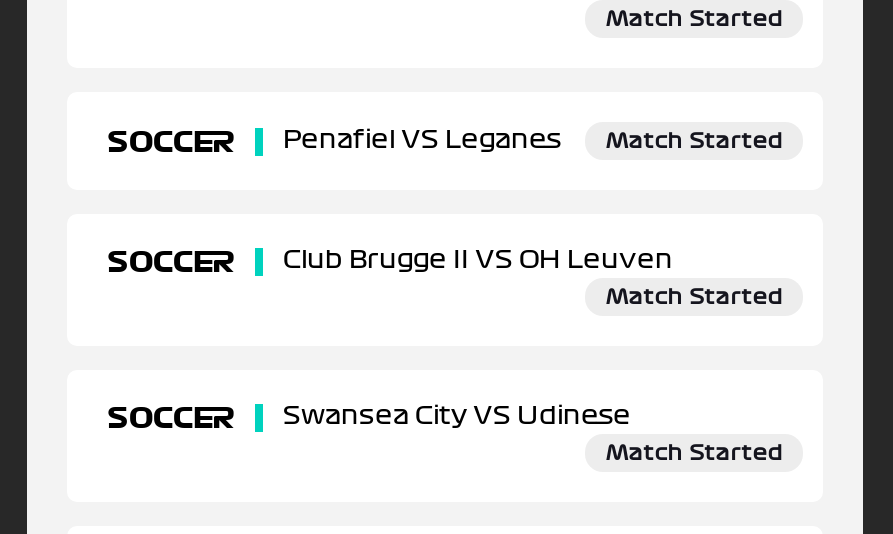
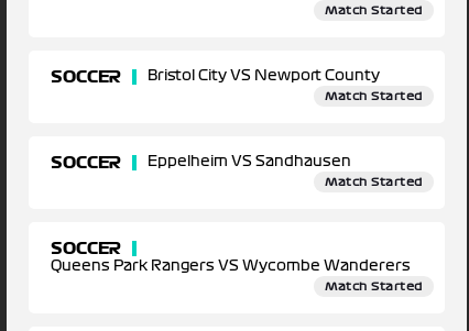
- Penafiel VS Leganes
+ Bristol City VS Newport County

- Club Brugge II VS OH Leuven
+ Eppelheim VS Sandhausen

- Swansea City VS Udinese
+ Queens Park Rangers VS Wycombe Wanderers
